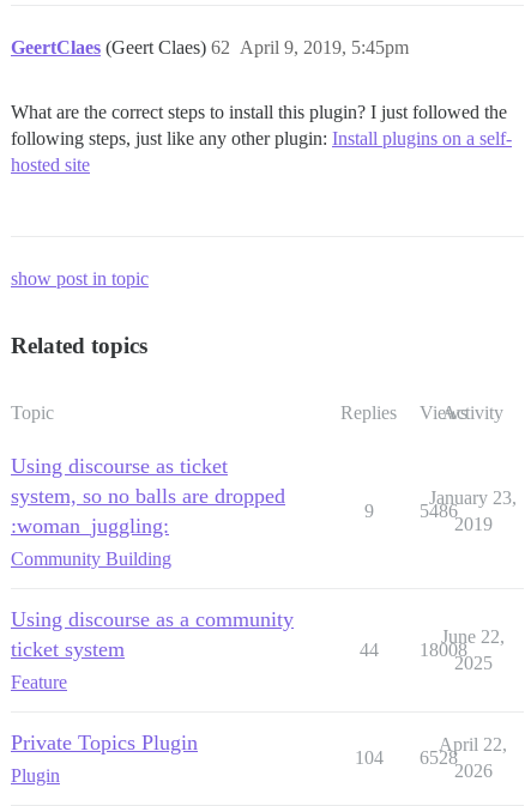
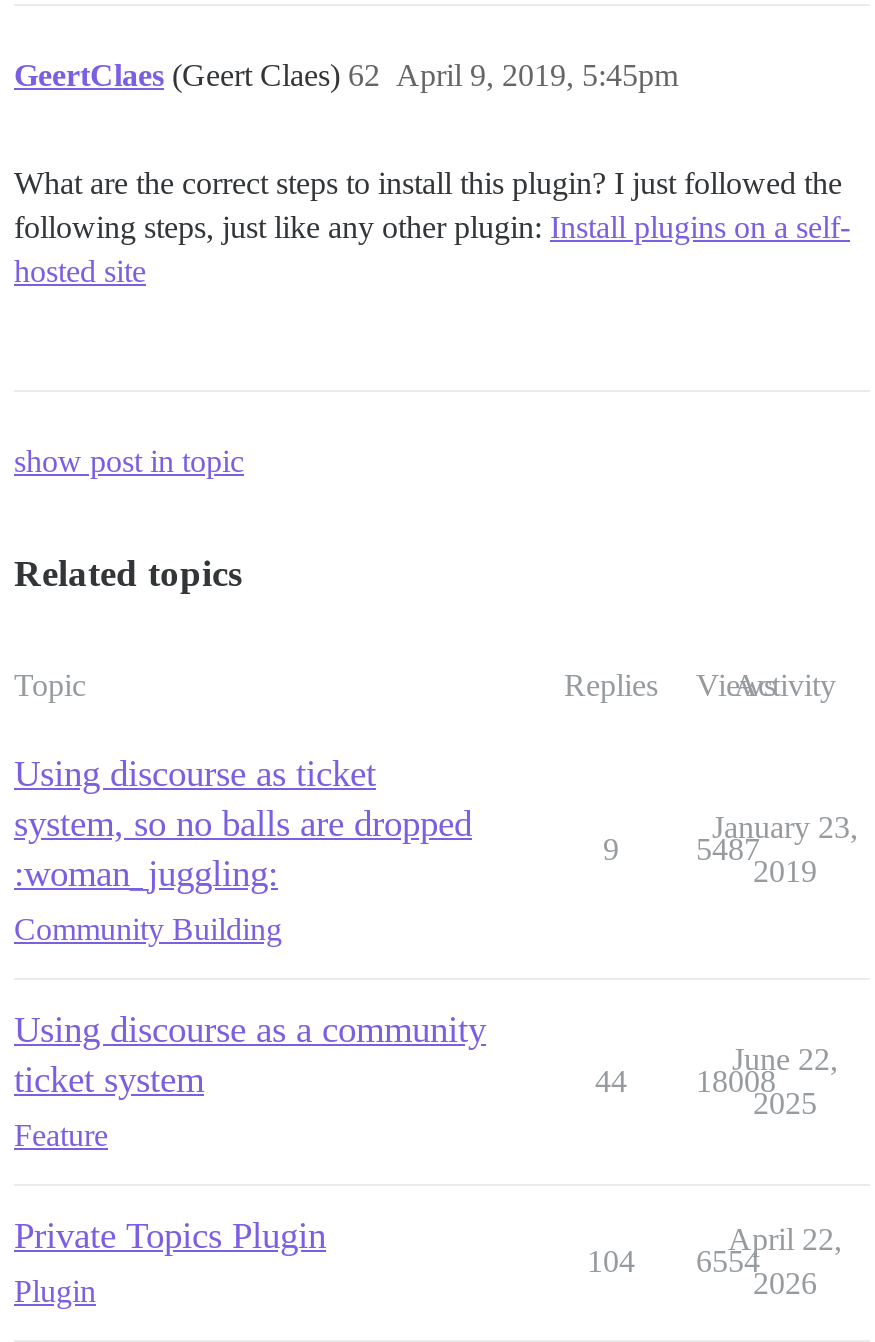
- 5486
+ 5487

- 104 6528
+ 104 6554
